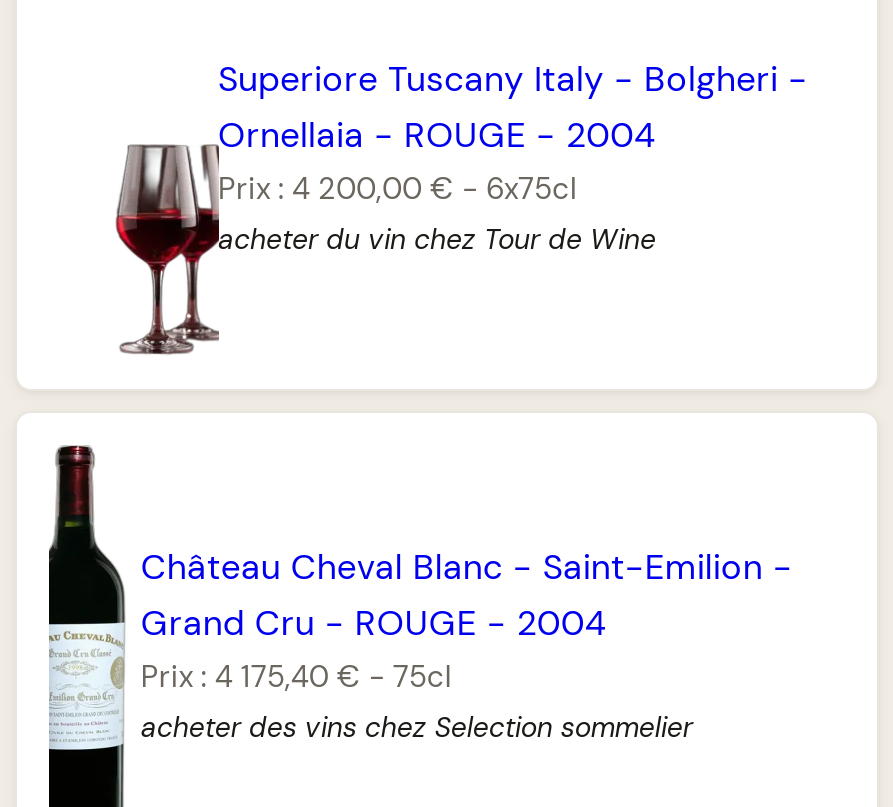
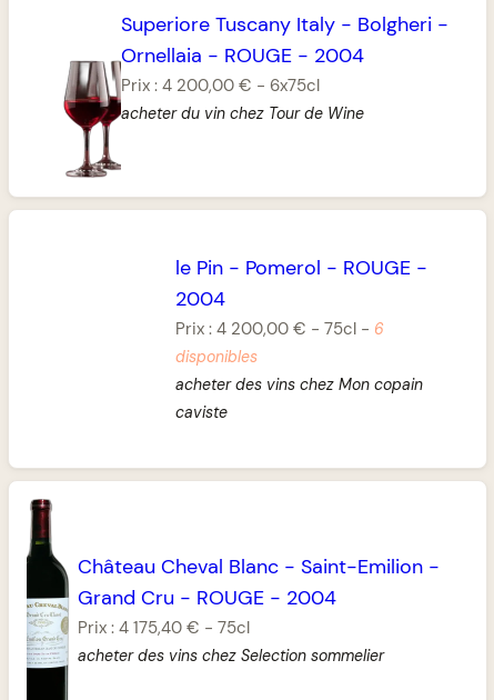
+ le Pin - Pomerol - ROUGE -
+ 2004
+ Prix : 4 200,00 €- 75cl - 6
+ disponibles
+ acheter des vins chez Mon copain
+ caviste
